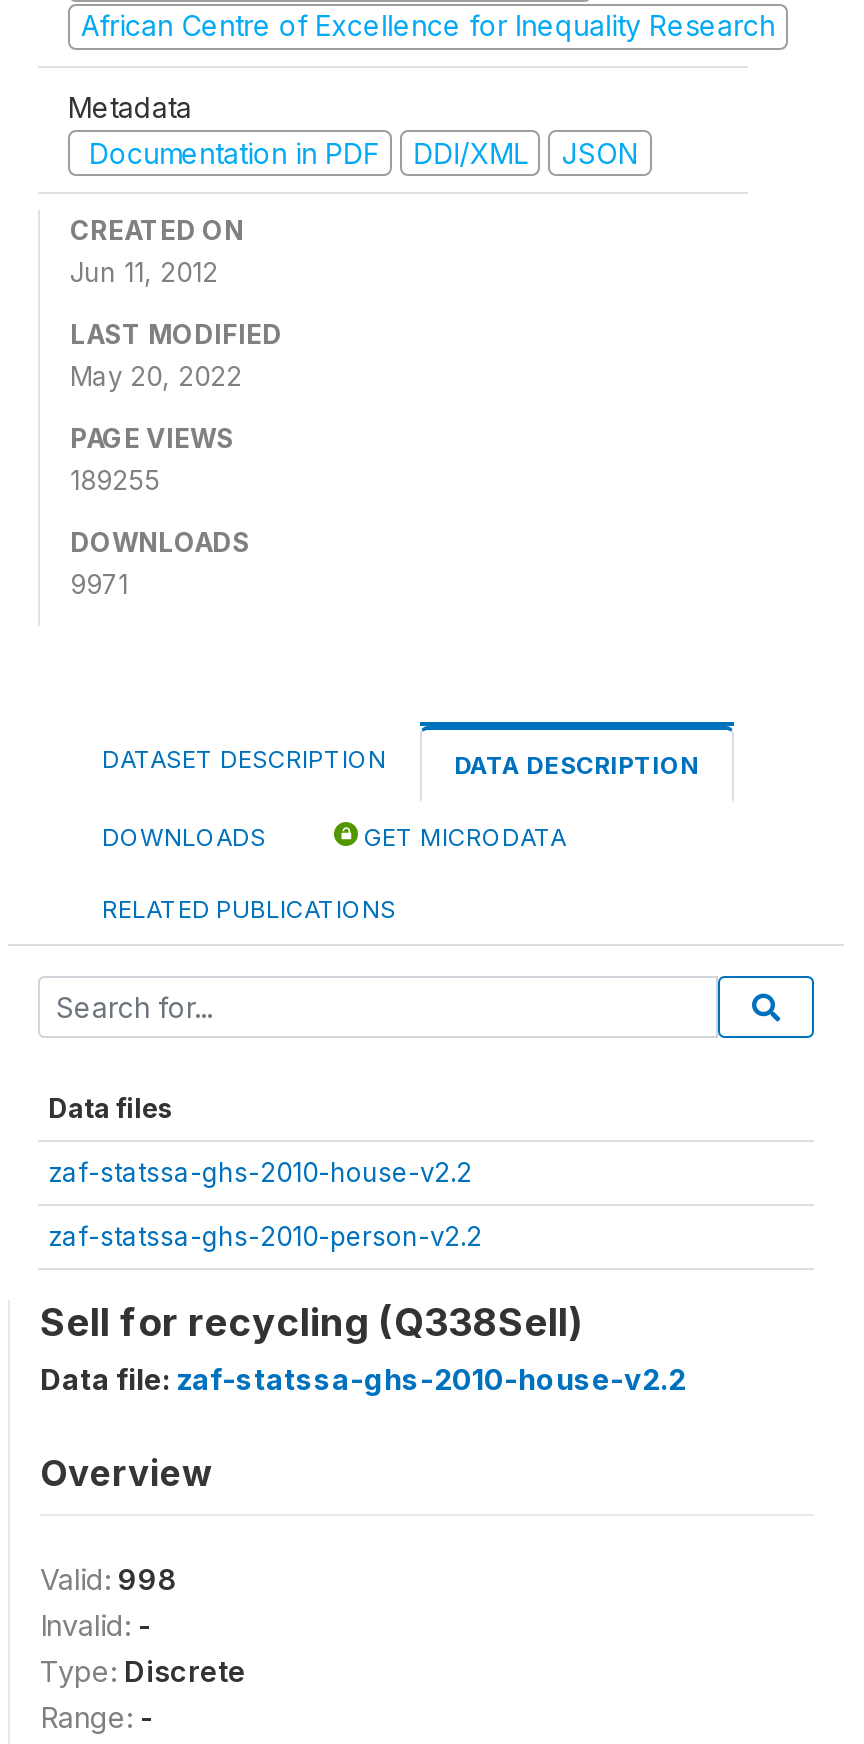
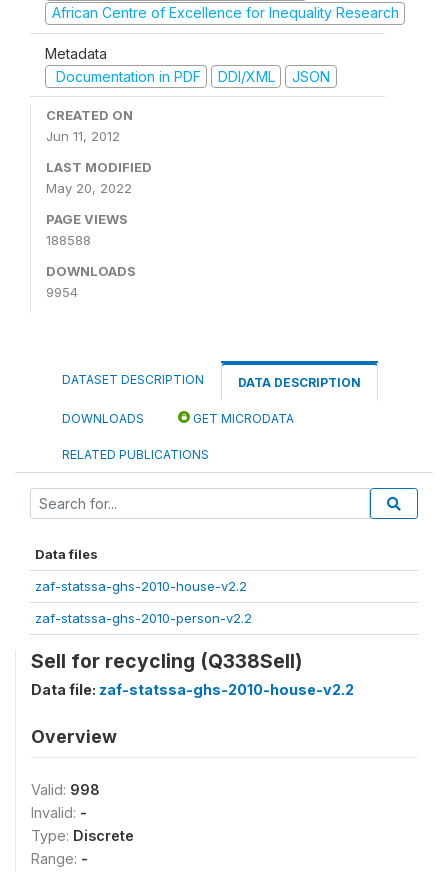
- 189255
+ 188588

- 9971
+ 9954
